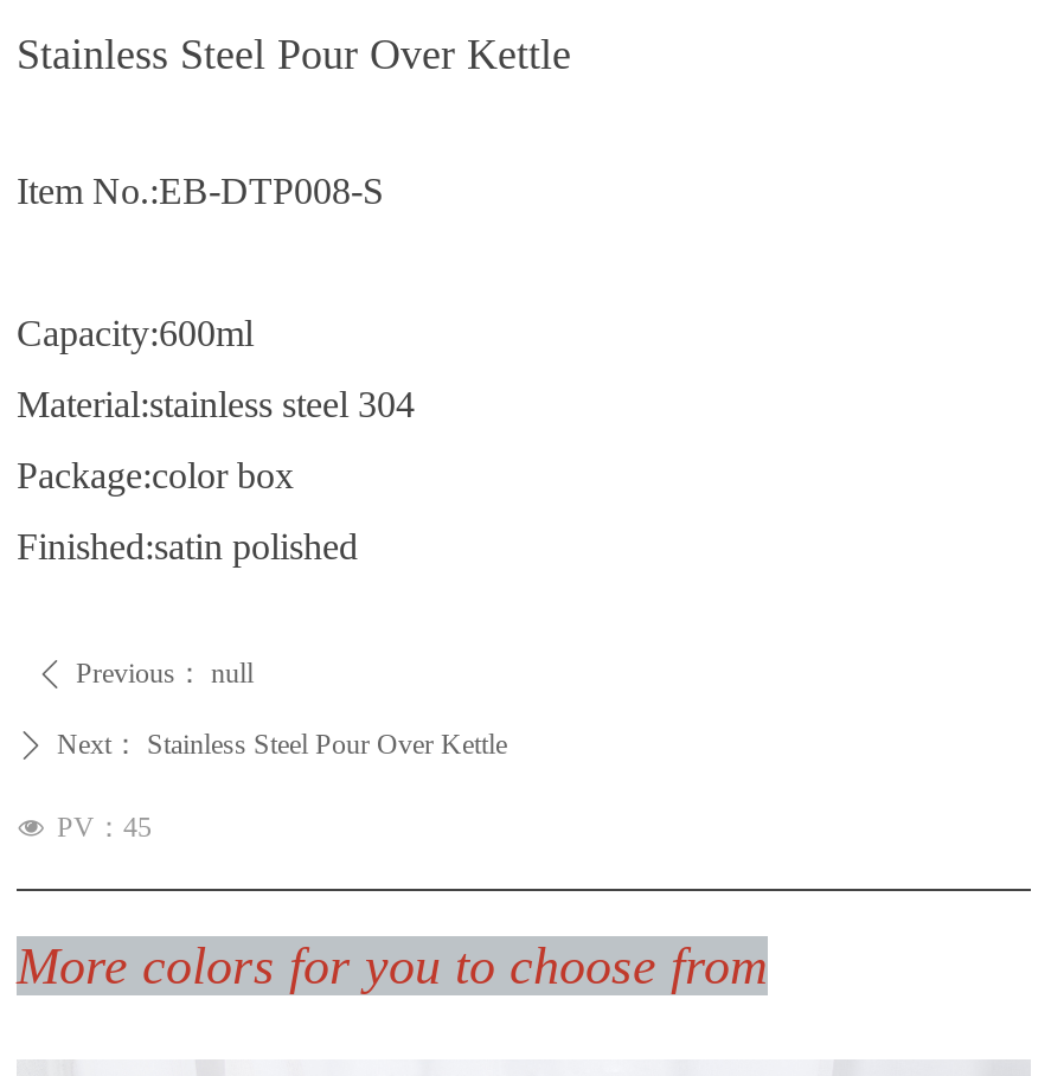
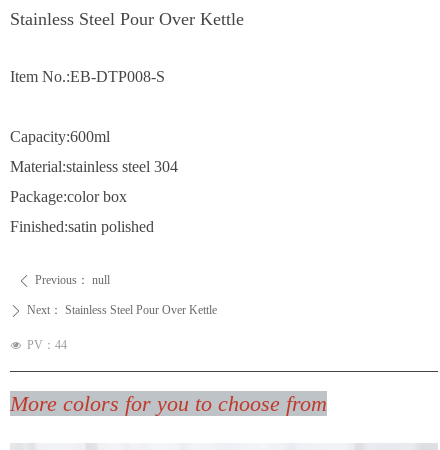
- 넶 PV：45
+ 넶 PV：44
